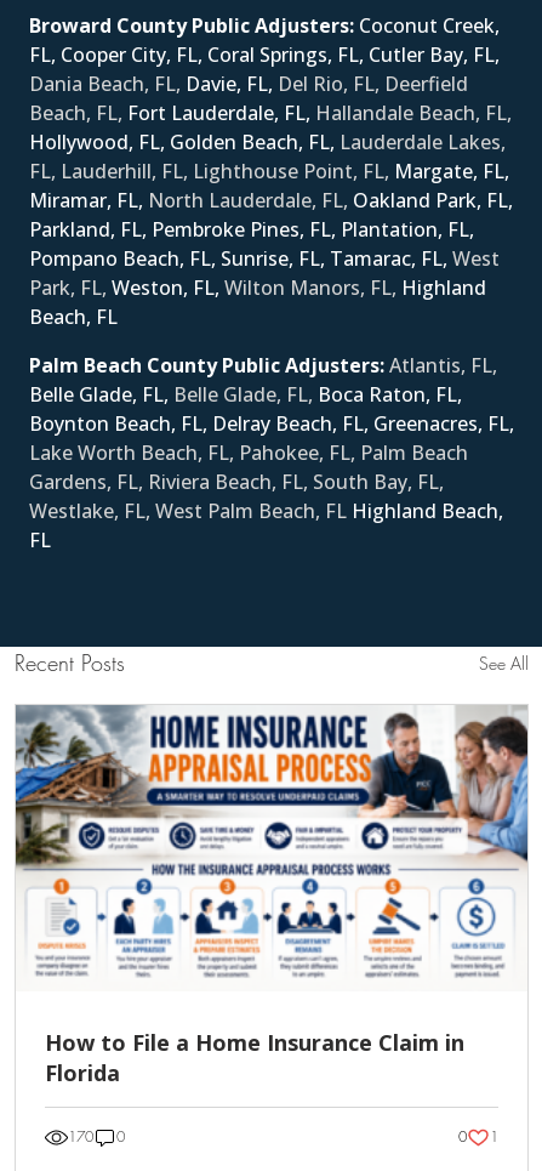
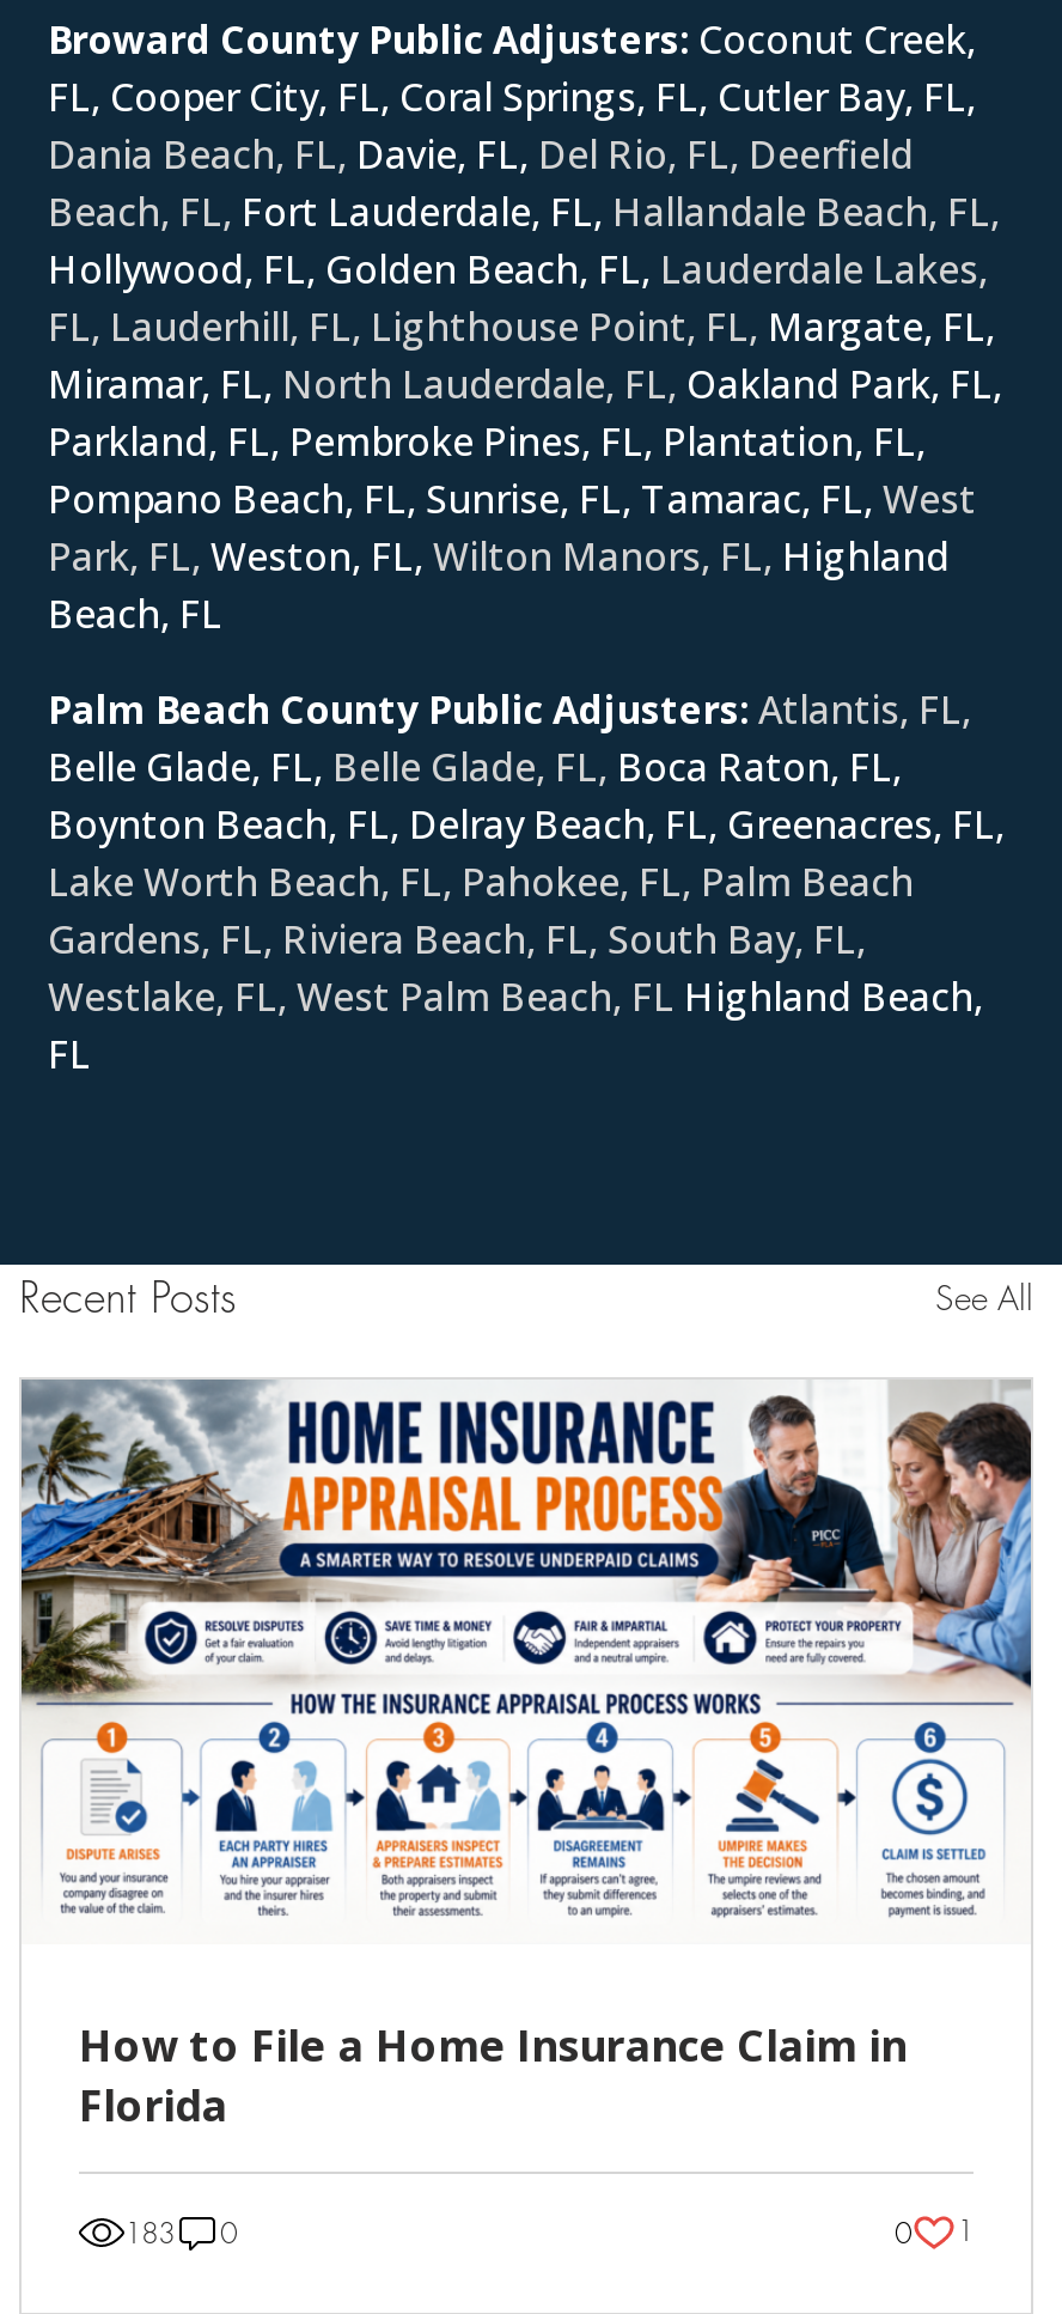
- 170 0
+ 183 0
